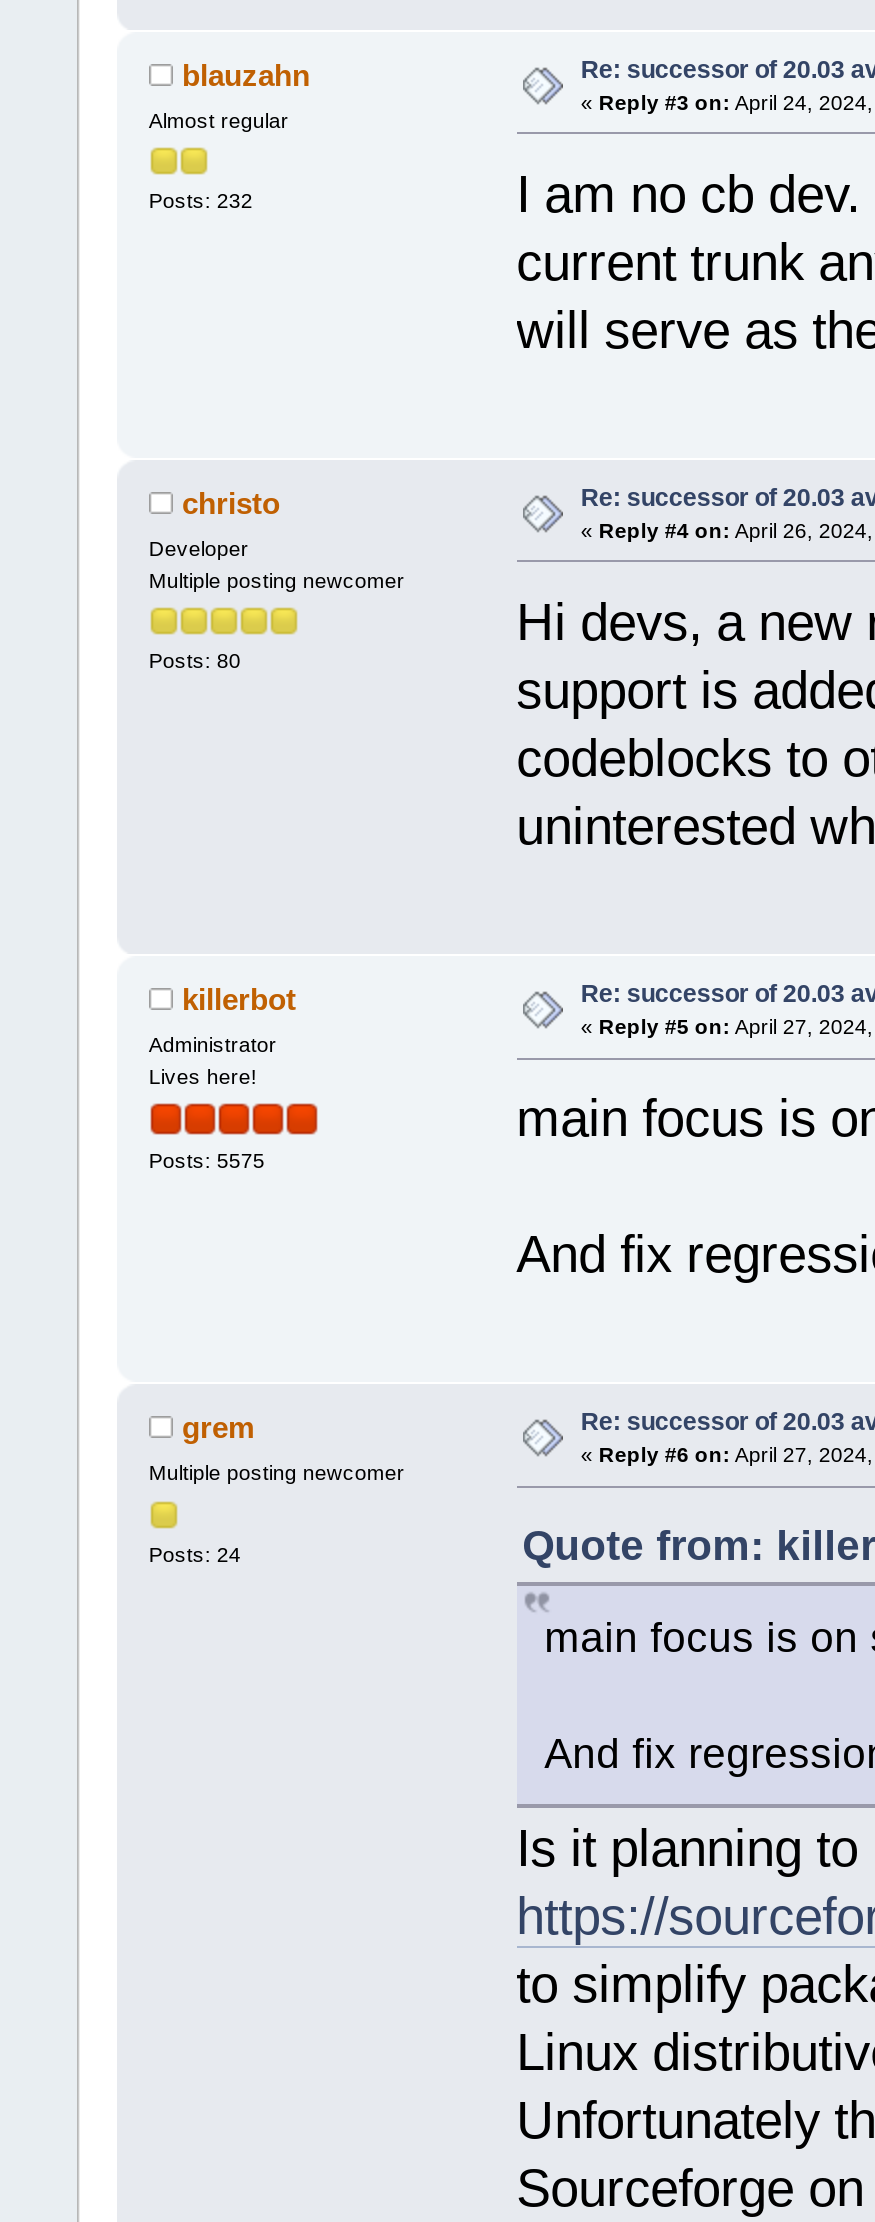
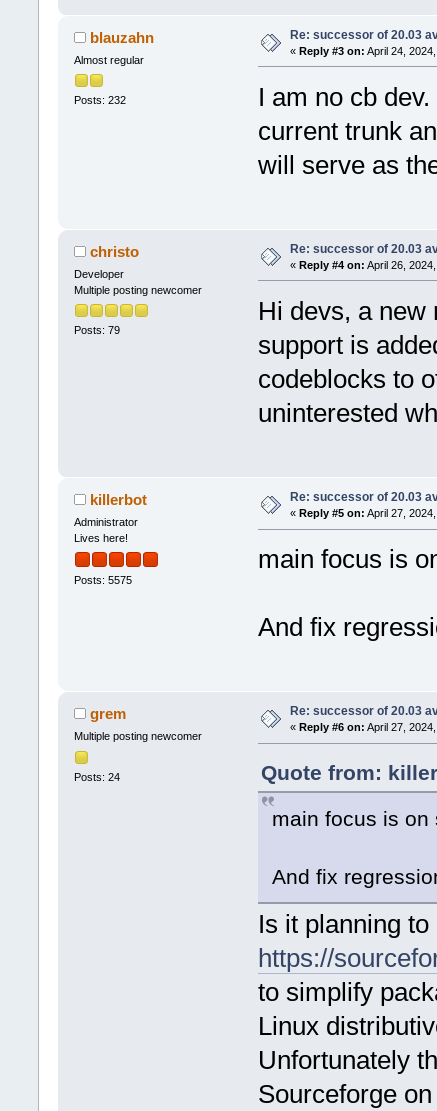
- Posts: 80
+ Posts: 79
